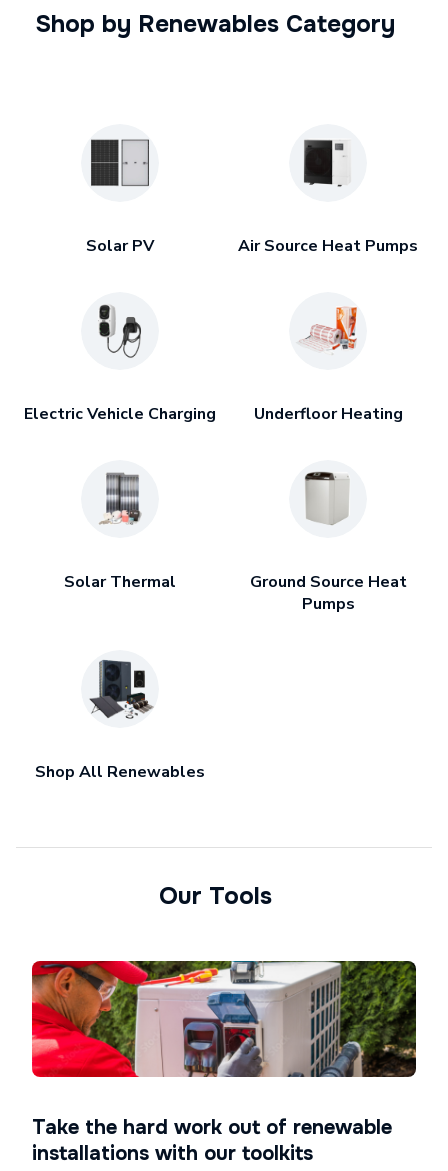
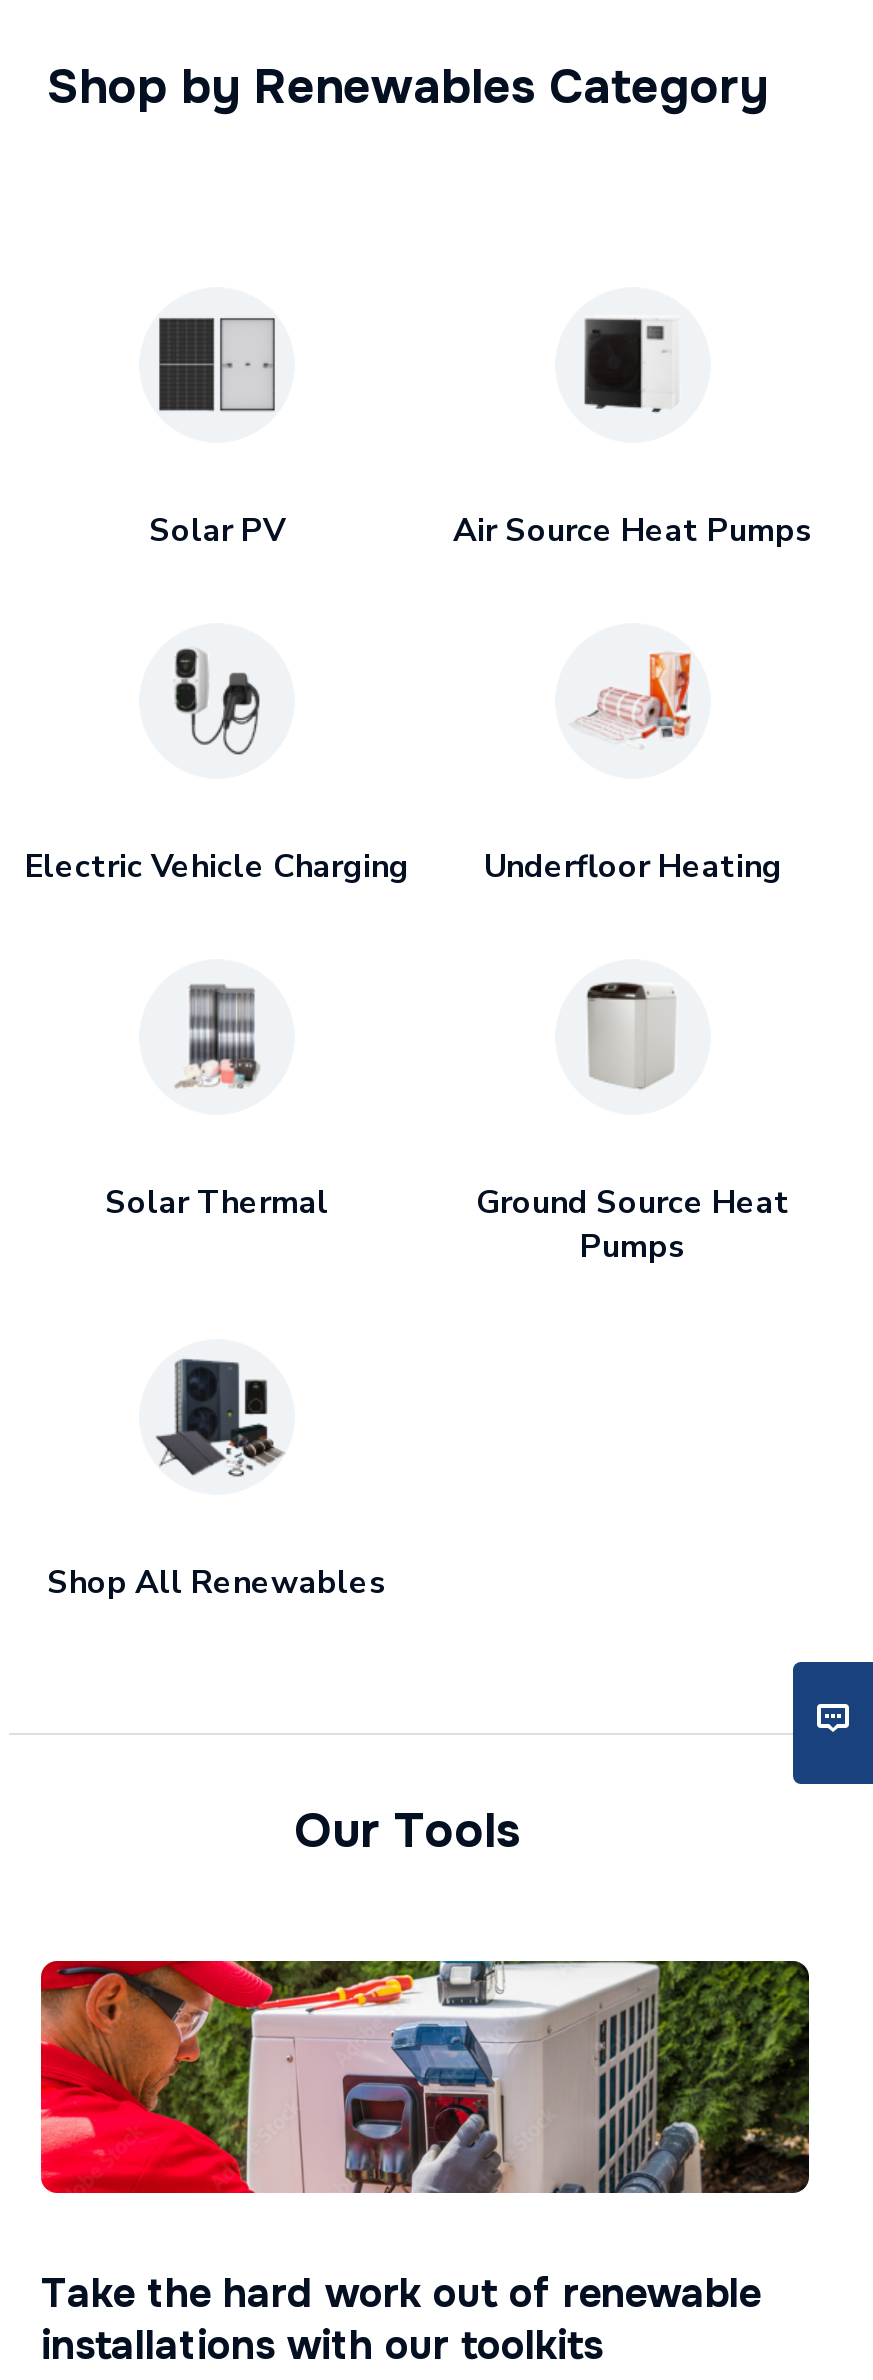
+ [image]
